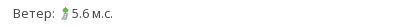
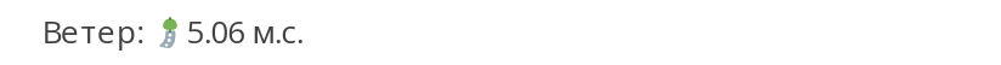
- Ветер: 5.6 м.с.
+ Ветер: 5.06 м.с.
